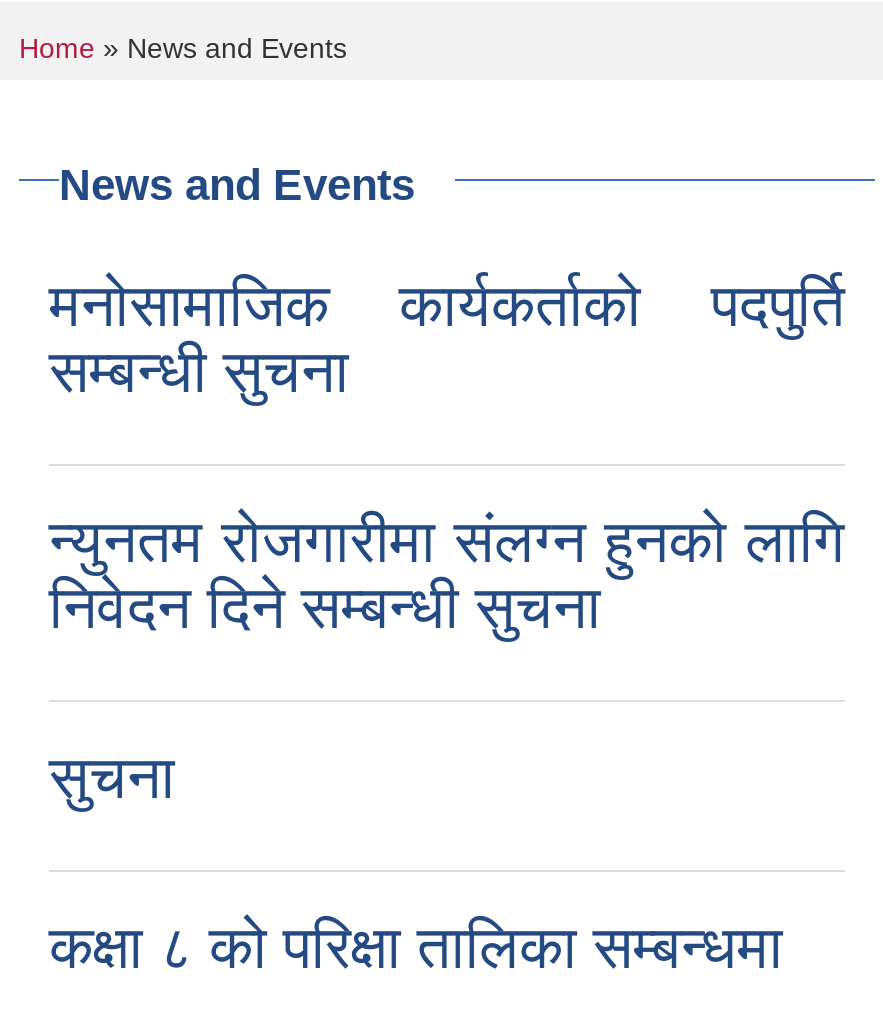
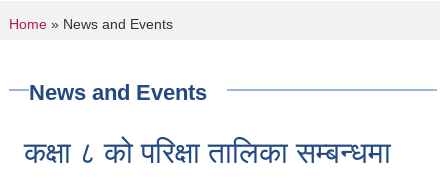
- मनोसामाजिक कार्यकर्ताको पदपुर्ति
- सम्बन्धी सुचना
- न्युनतम रोजगारीमा संलग्न हुनको लागि
- निवेदन दिने सम्बन्धी सुचना
- सुचना
